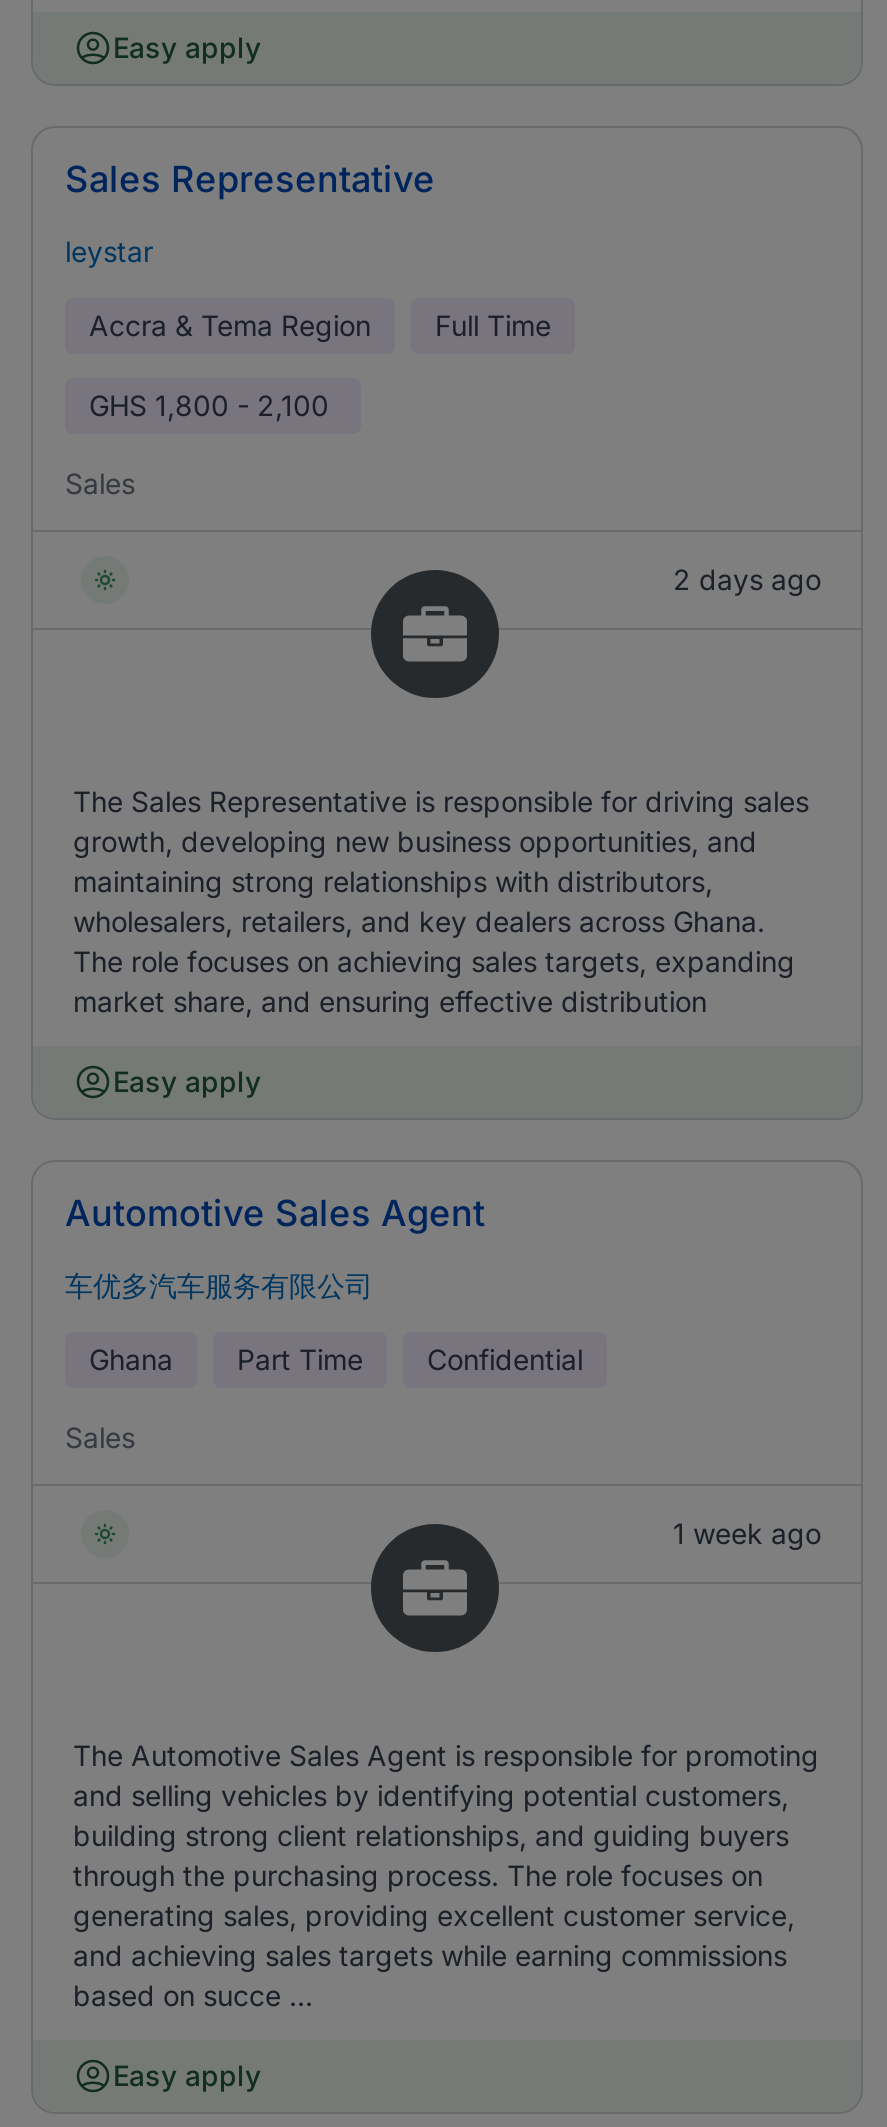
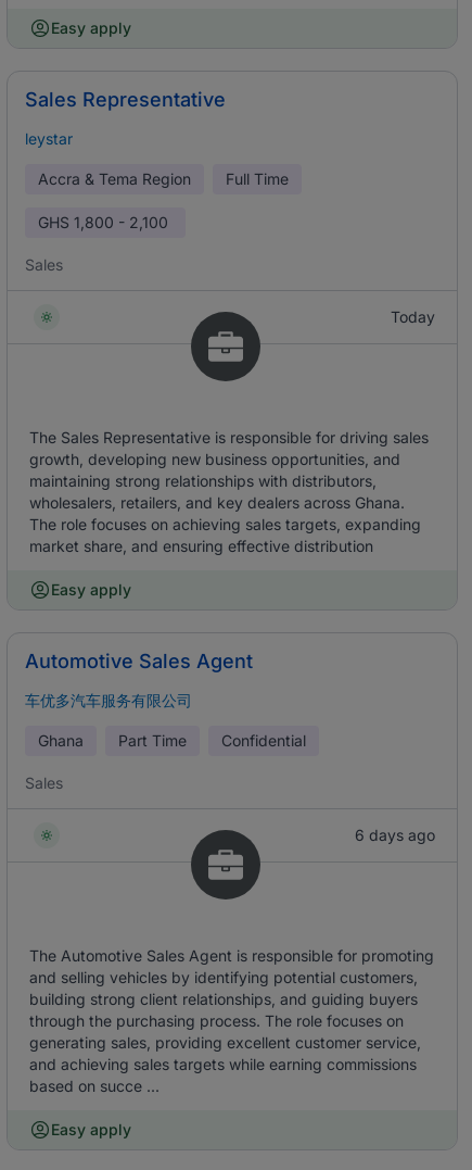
- 2 days ago
+ Today

- 1 week ago
+ 6 days ago
